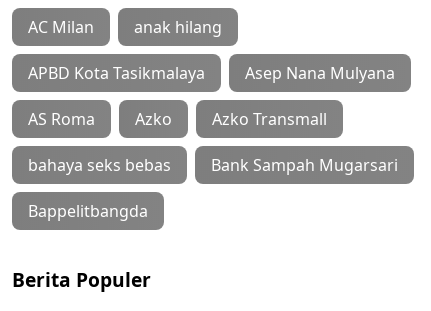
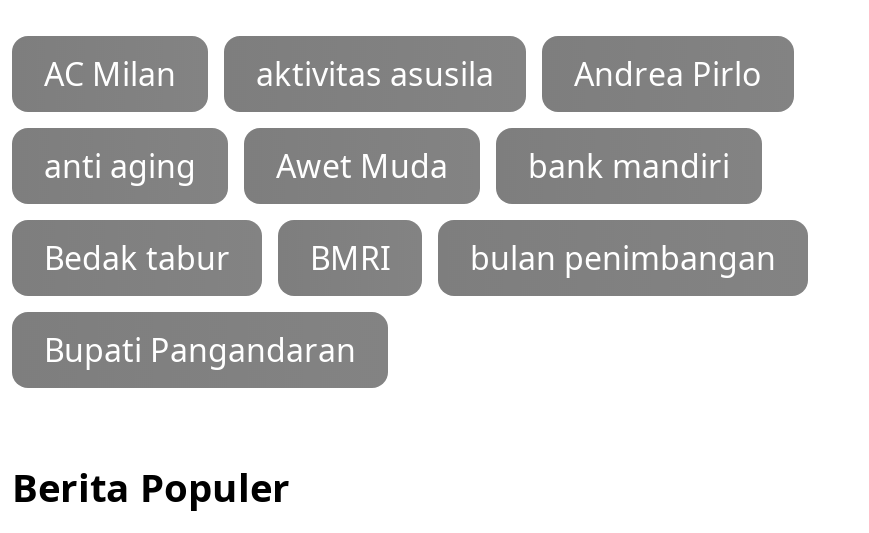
- anak hilang
- APBD Kota Tasikmalaya
- Asep Nana Mulyana
- AS Roma
- Azko
- Azko Transmall
- bahaya seks bebas
- Bank Sampah Mugarsari
- Bappelitbangda
+ aktivitas asusila
+ Andrea Pirlo
+ anti aging
+ Awet Muda
+ bank mandiri
+ Bedak tabur
+ BMRI
+ bulan penimbangan
+ Bupati Pangandaran
